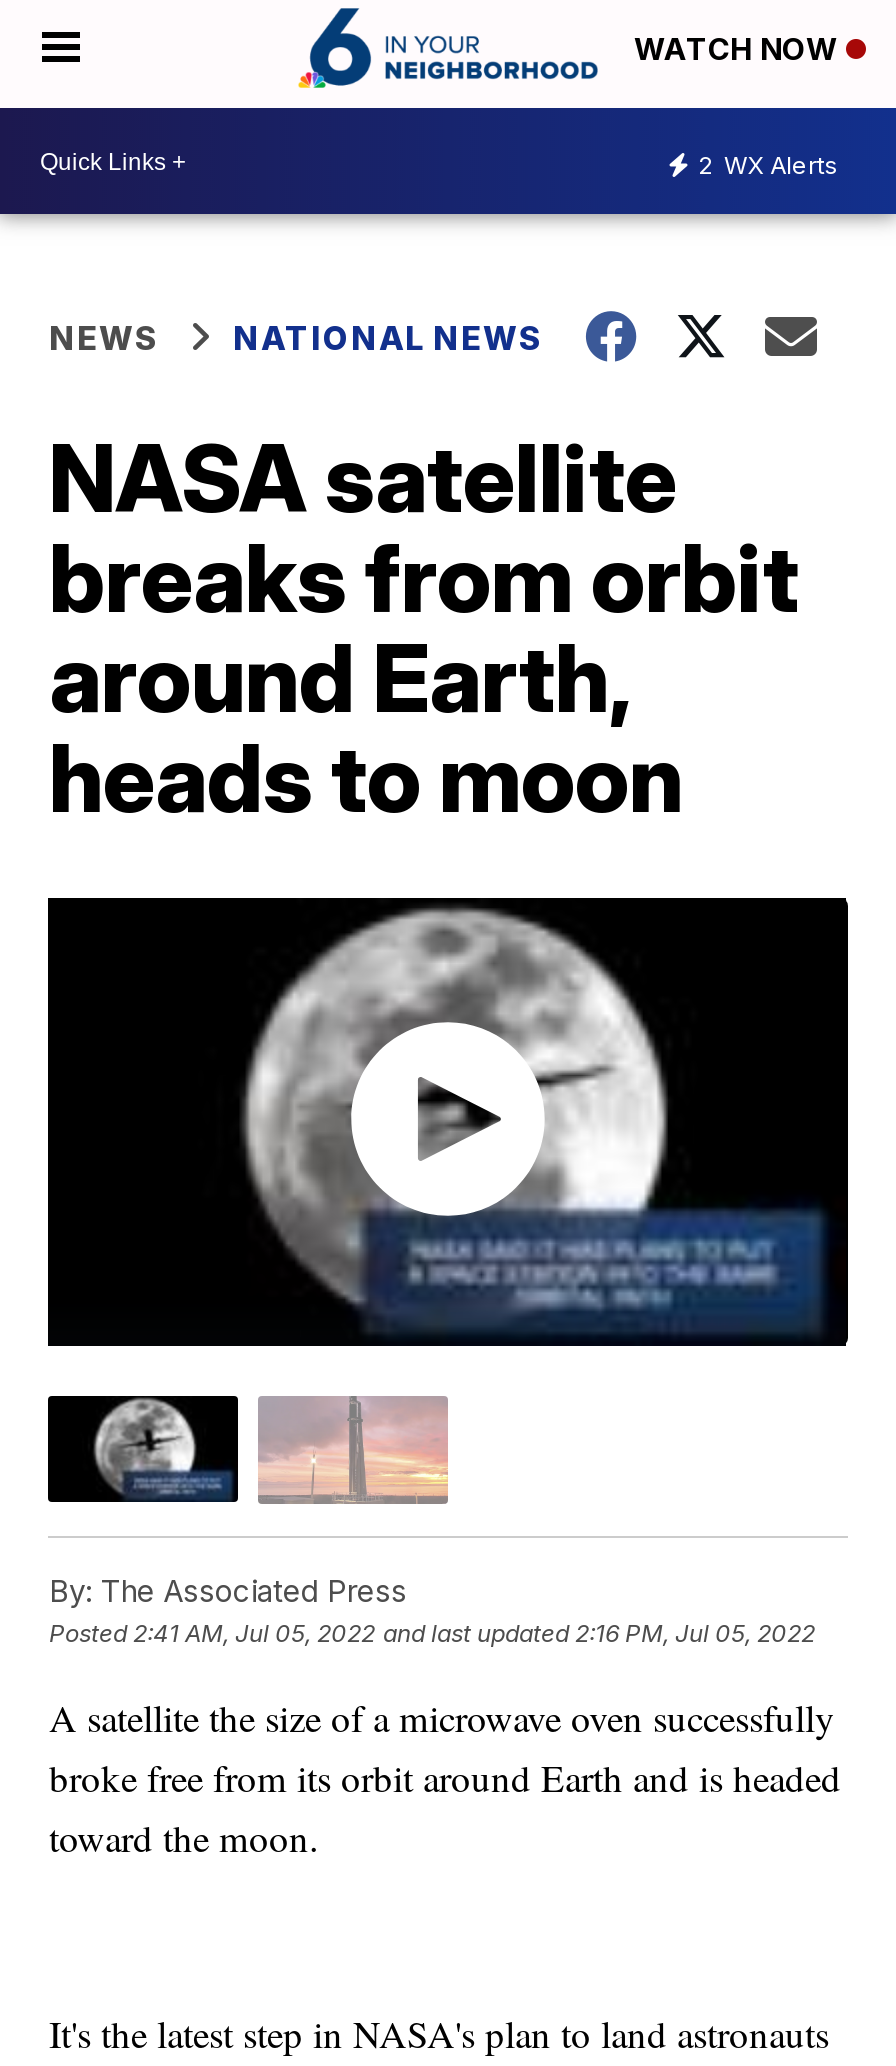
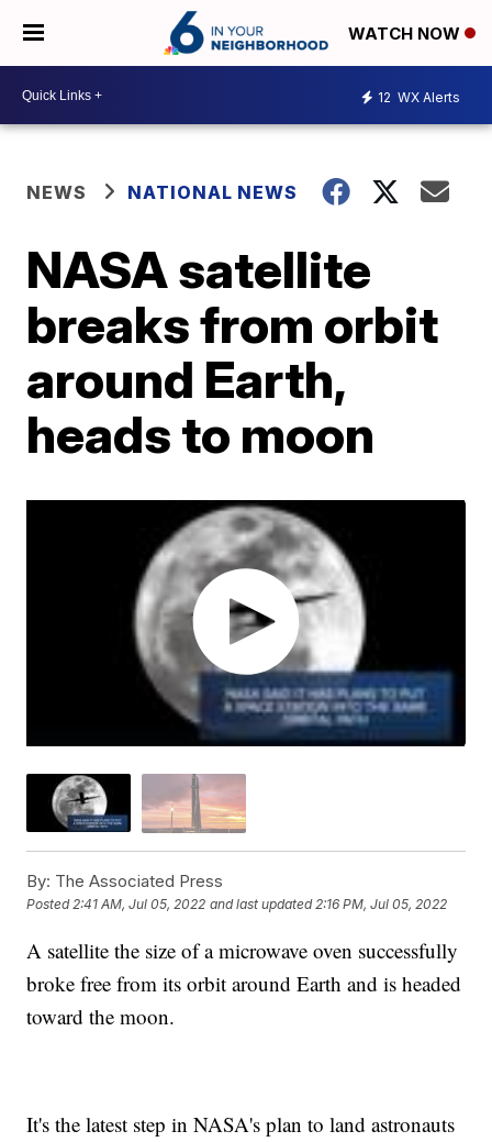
- 2 WX Alerts
+ 12 WX Alerts
